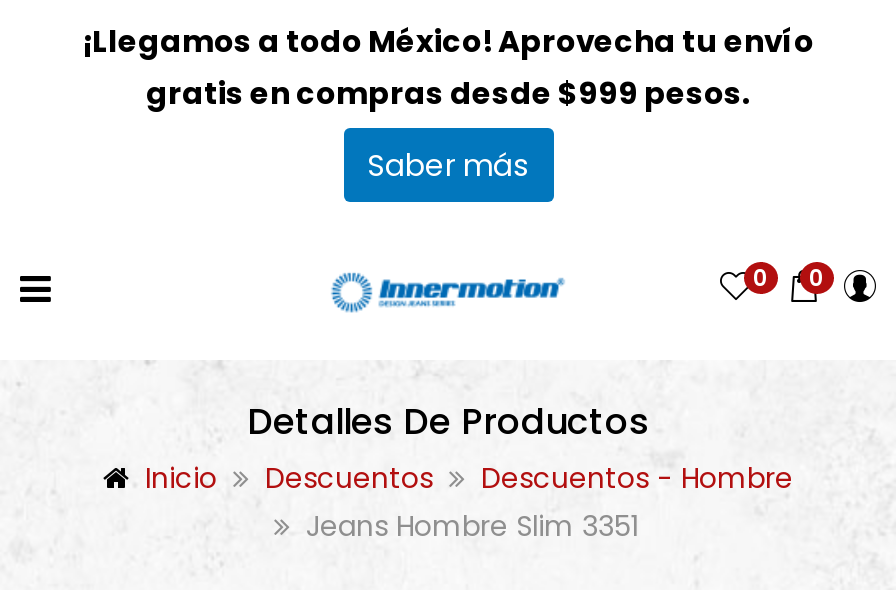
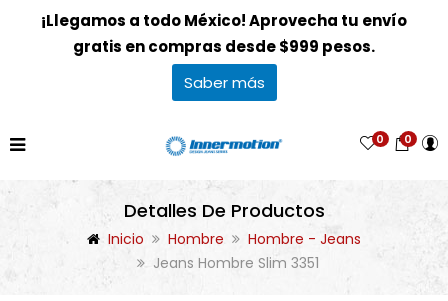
- Descuentos
- Descuentos - Hombre
+ Hombre
+ Hombre - Jeans
